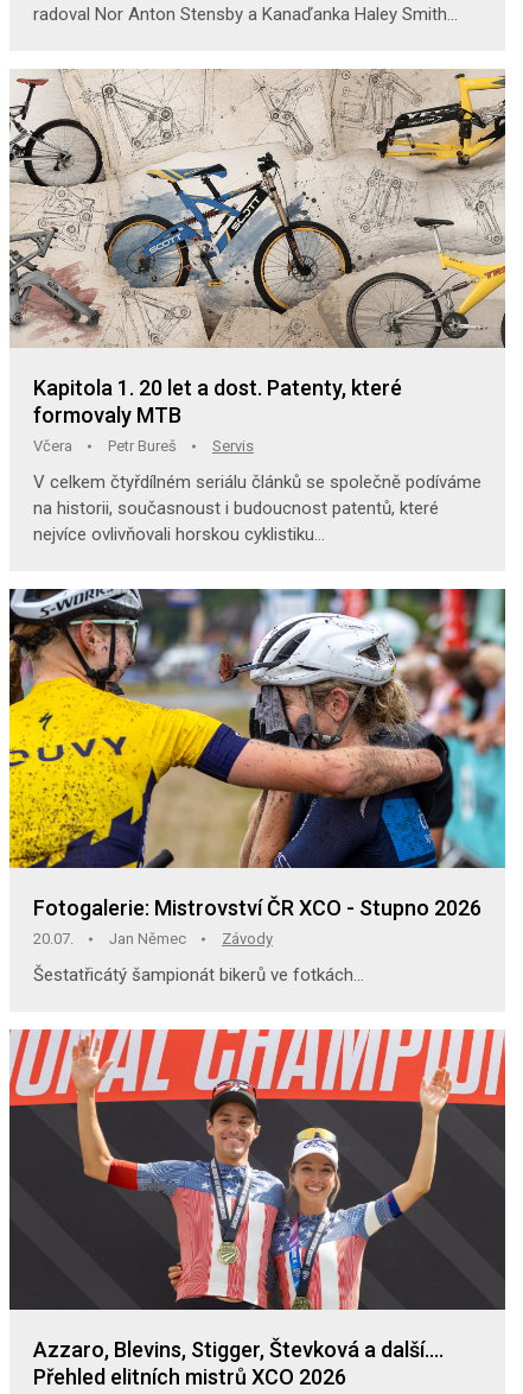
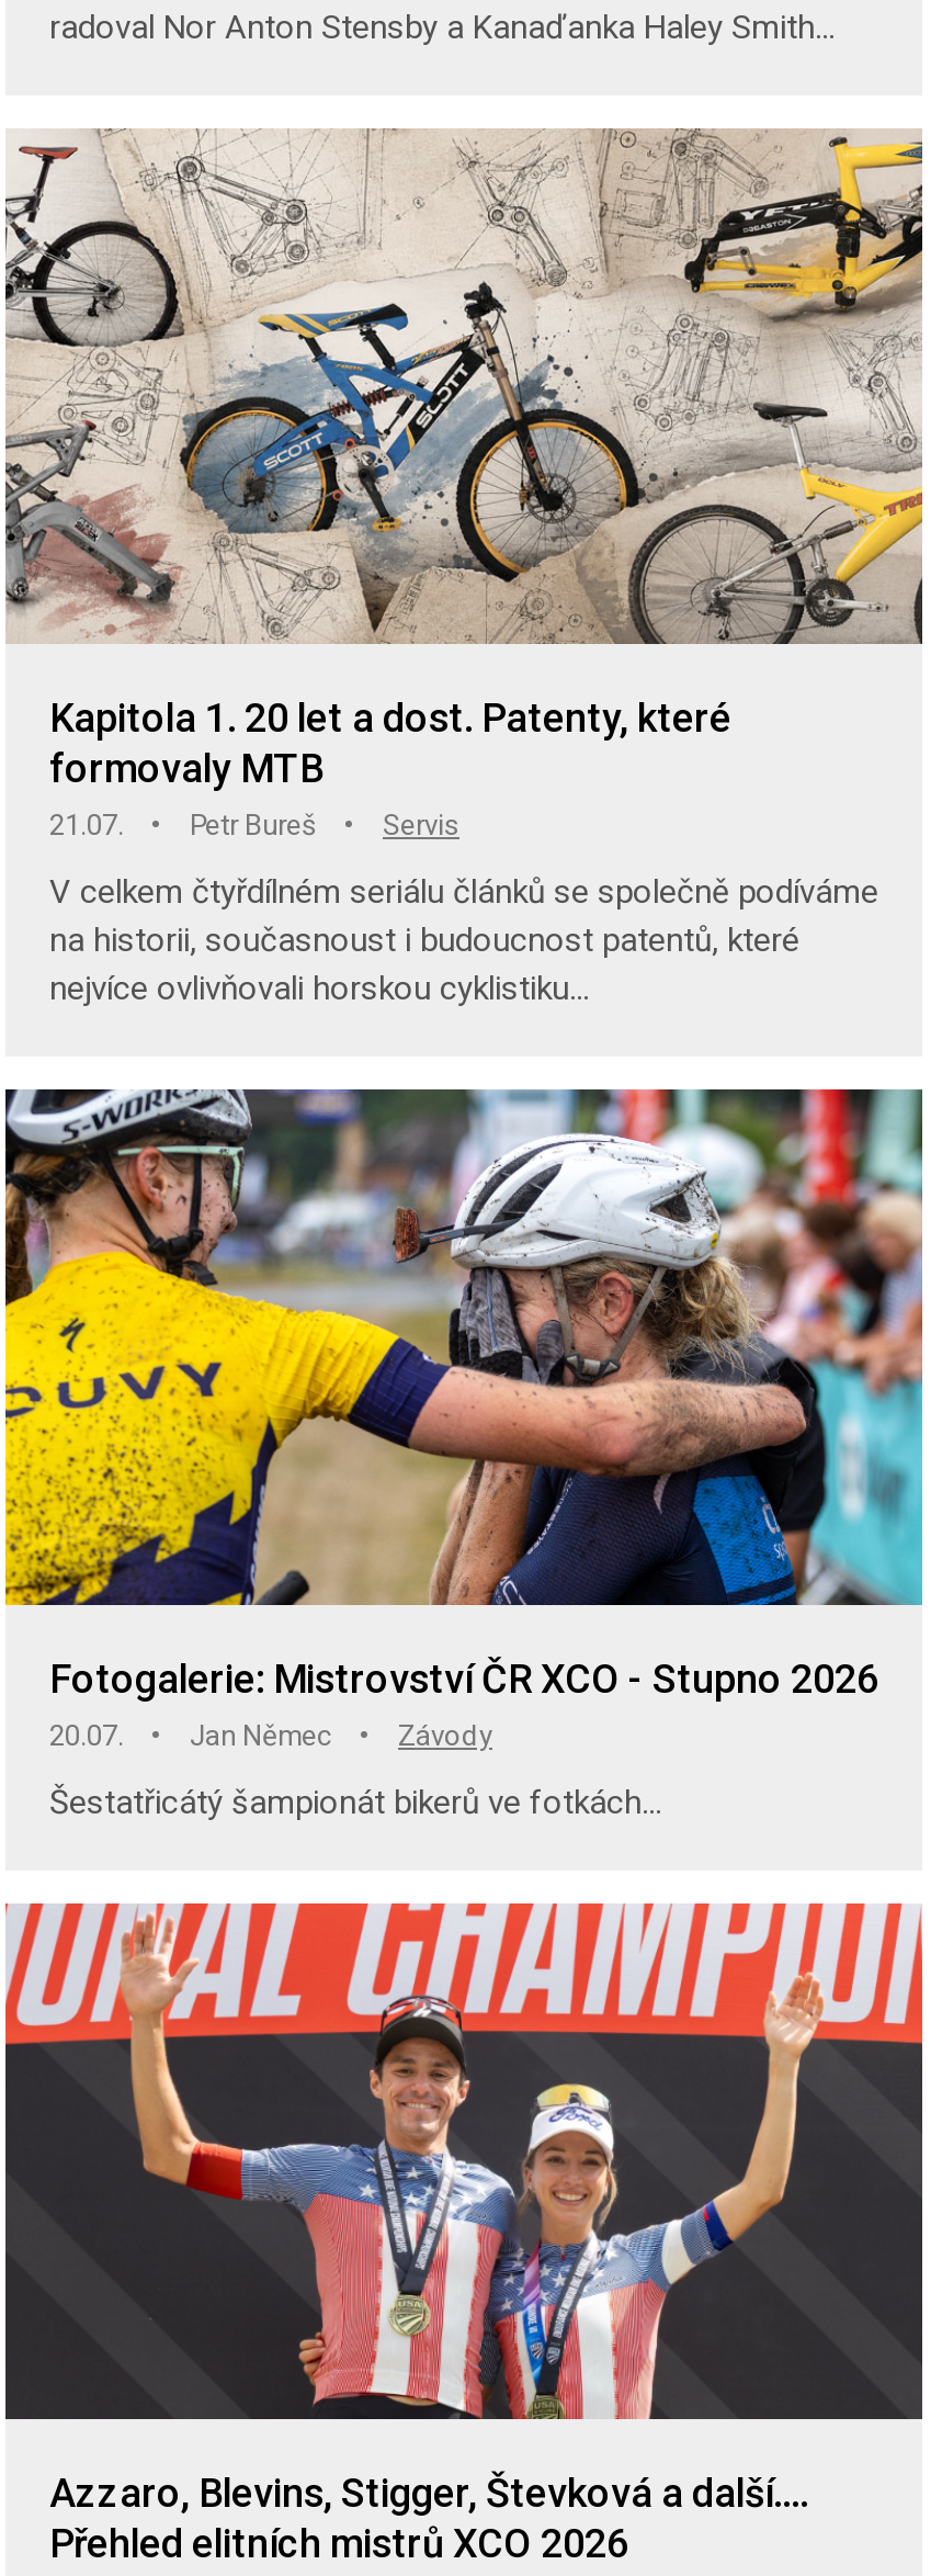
- Včera
+ 21.07.
